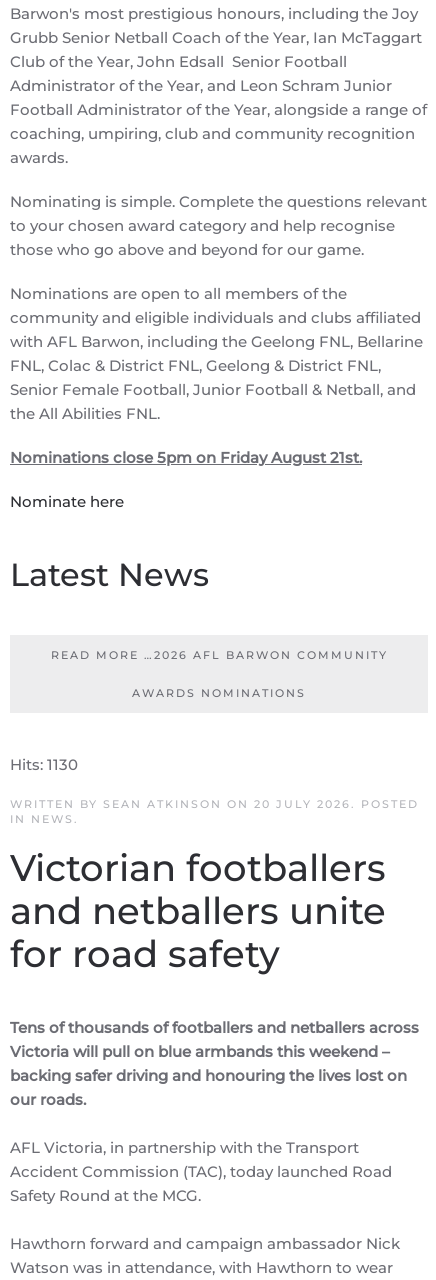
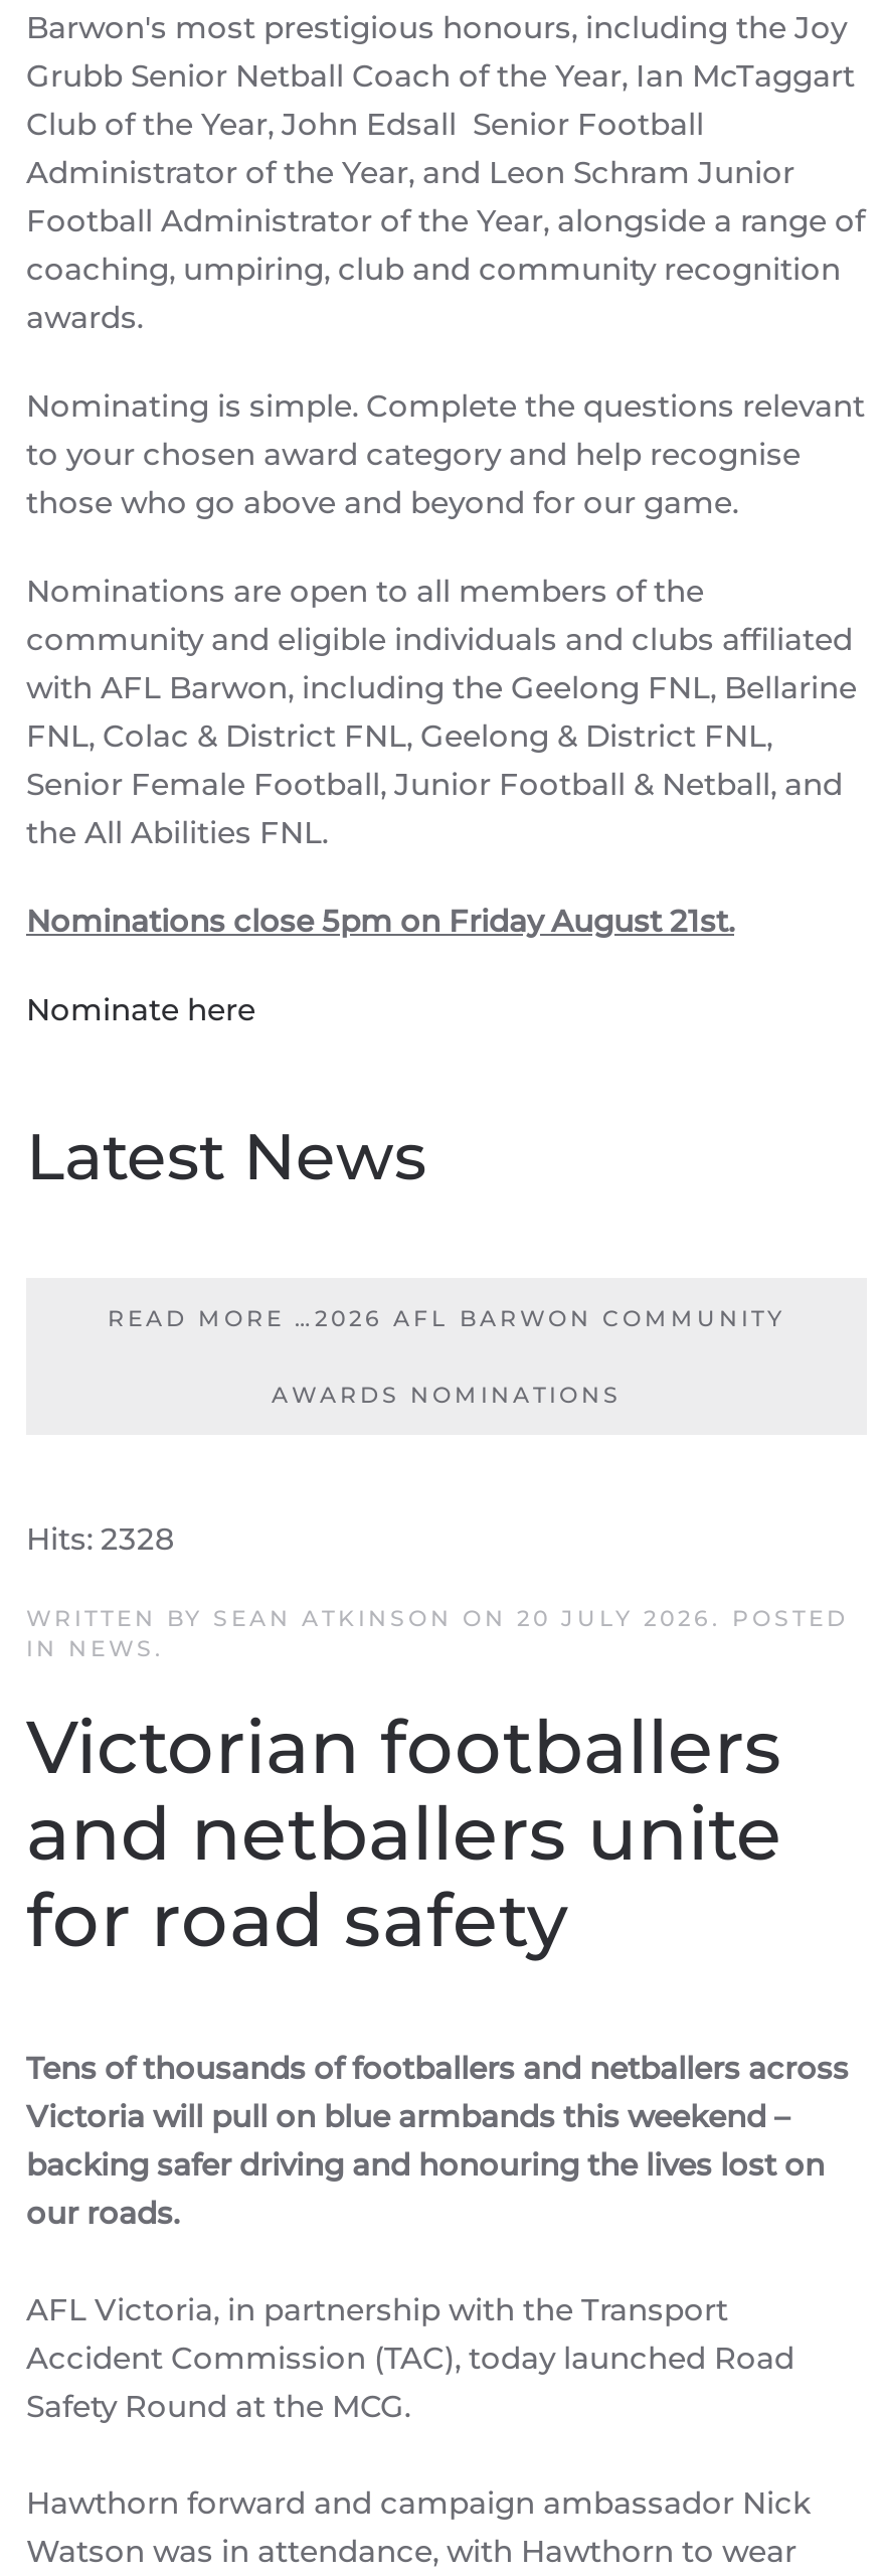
- Hits: 1130
+ Hits: 2328
